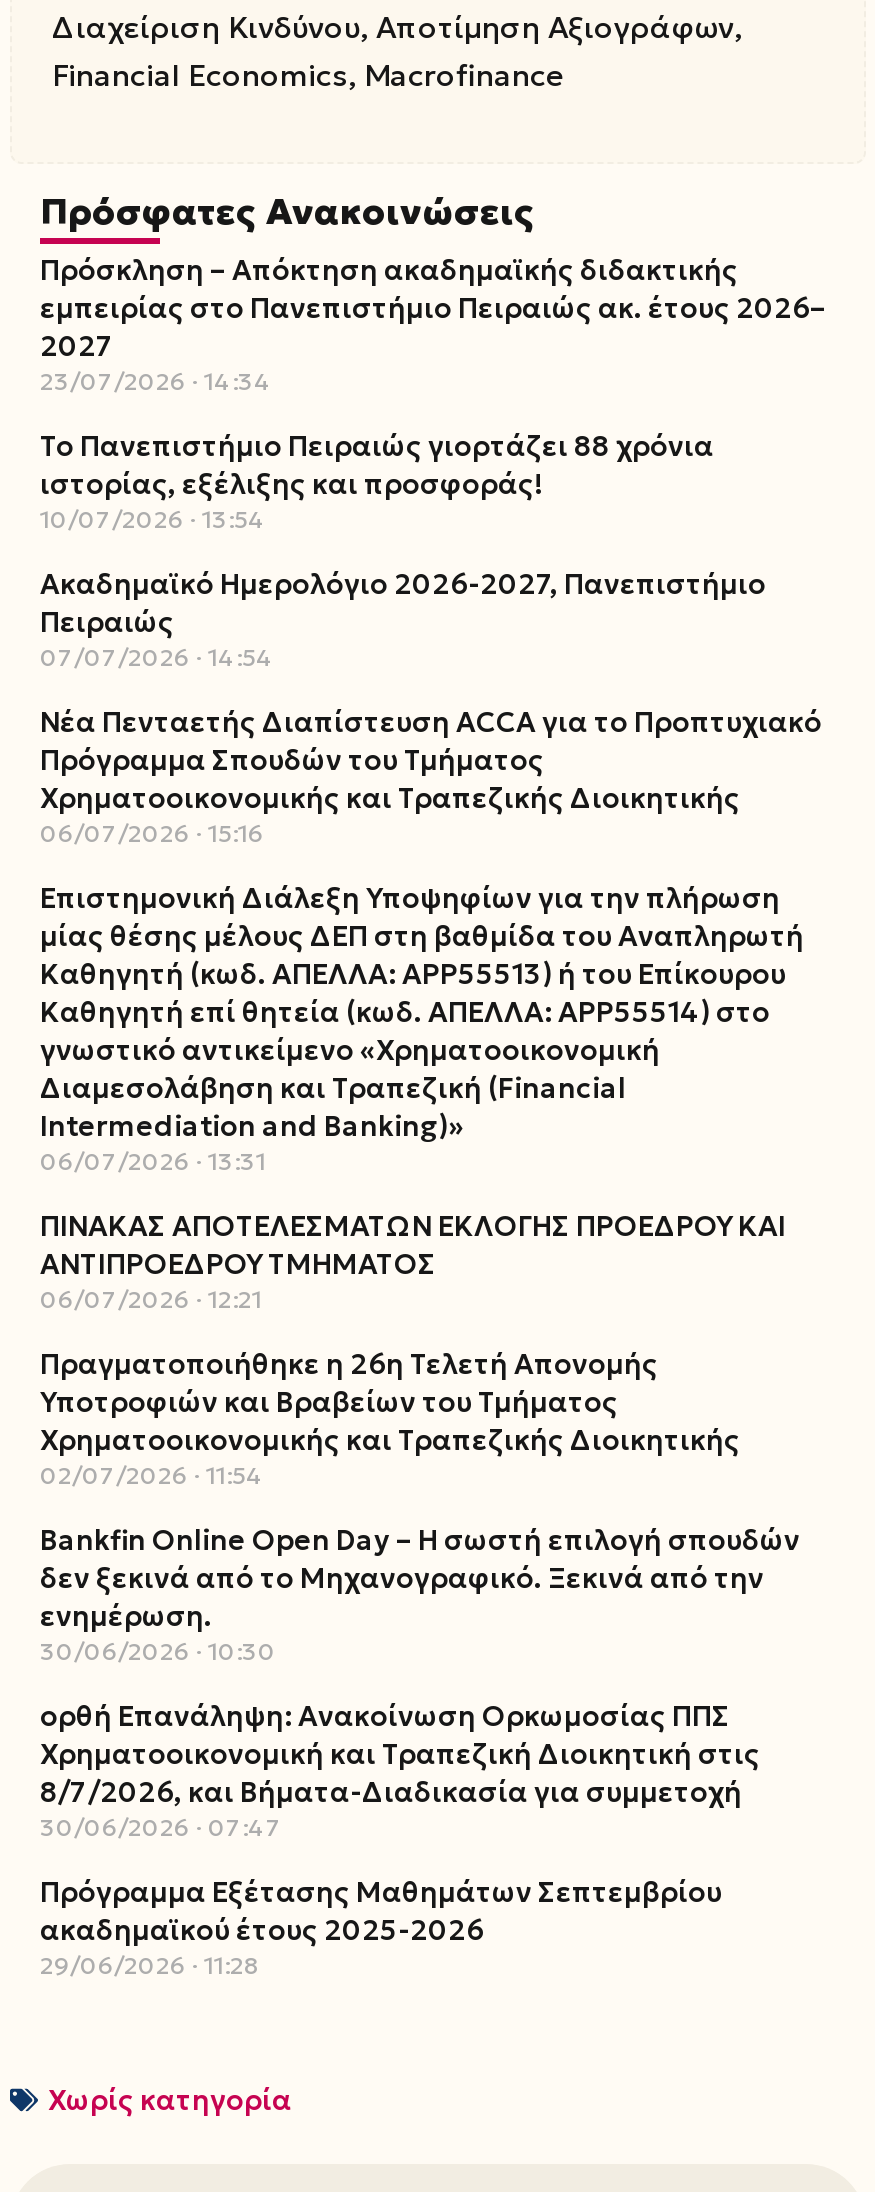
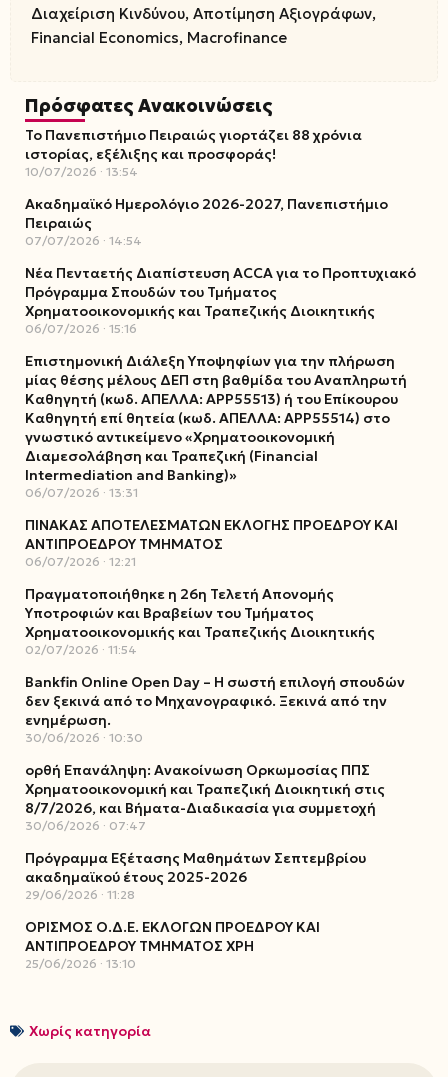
- Πρόσκληση – Απόκτηση ακαδημαϊκής διδακτικής
- εμπειρίας στο Πανεπιστήμιο Πειραιώς ακ. έτους 2026–
- 2027
- 23/07/2026 14:34

moved up: Το Πανεπιστήμιο Πειραιώς γιορτάζει 88 χρόνια | ιστορίας, εξέλιξης και προσφοράς! | 10/07/2026 13:54 | ... | ακαδημαϊκού έτους 2025-2026 | 29/06/2026 11:28

+ ΟΡΙΣΜΟΣ Ο.Δ.Ε. ΕΚΛΟΓΩΝ ΠΡΟΕΔΡΟΥ ΚΑΙ
+ ΑΝΤΙΠΡΟΕΔΡΟΥ ΤΜΗΜΑΤΟΣ ΧΡΗ
+ 25/06/2026 13:10
